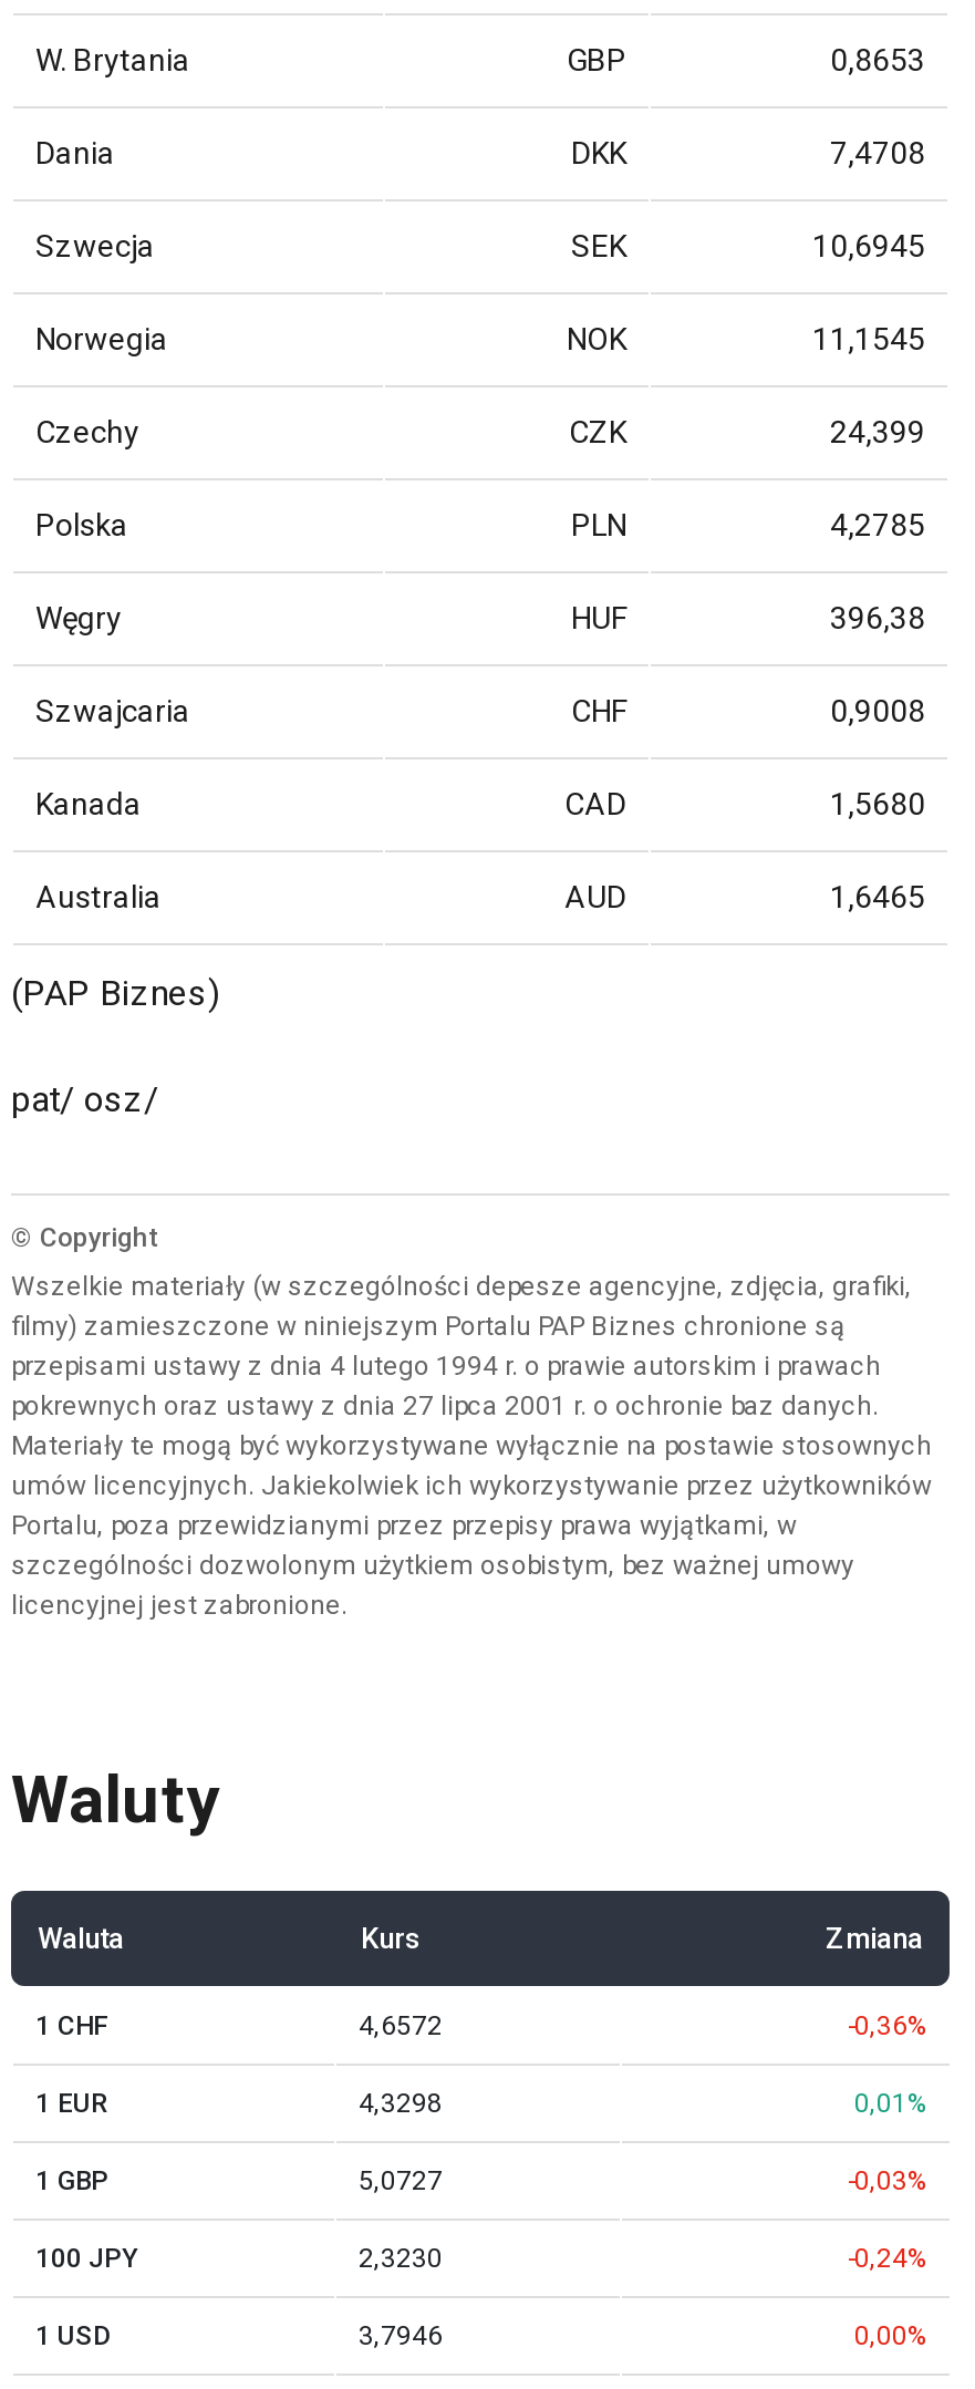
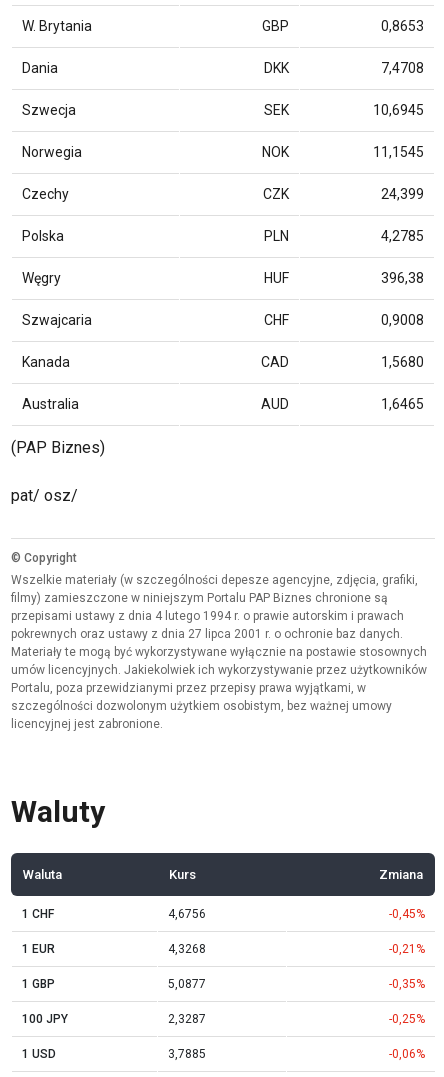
- 4,6572
+ 4,6756

- -0,36%
+ -0,45%

- 4,3298
+ 4,3268

- 0,01%
+ -0,21%

- 5,0727
+ 5,0877

- -0,03%
+ -0,35%

- 2,3230
+ 2,3287

- -0,24%
+ -0,25%

- 3,7946
+ 3,7885

- 0,00%
+ -0,06%
